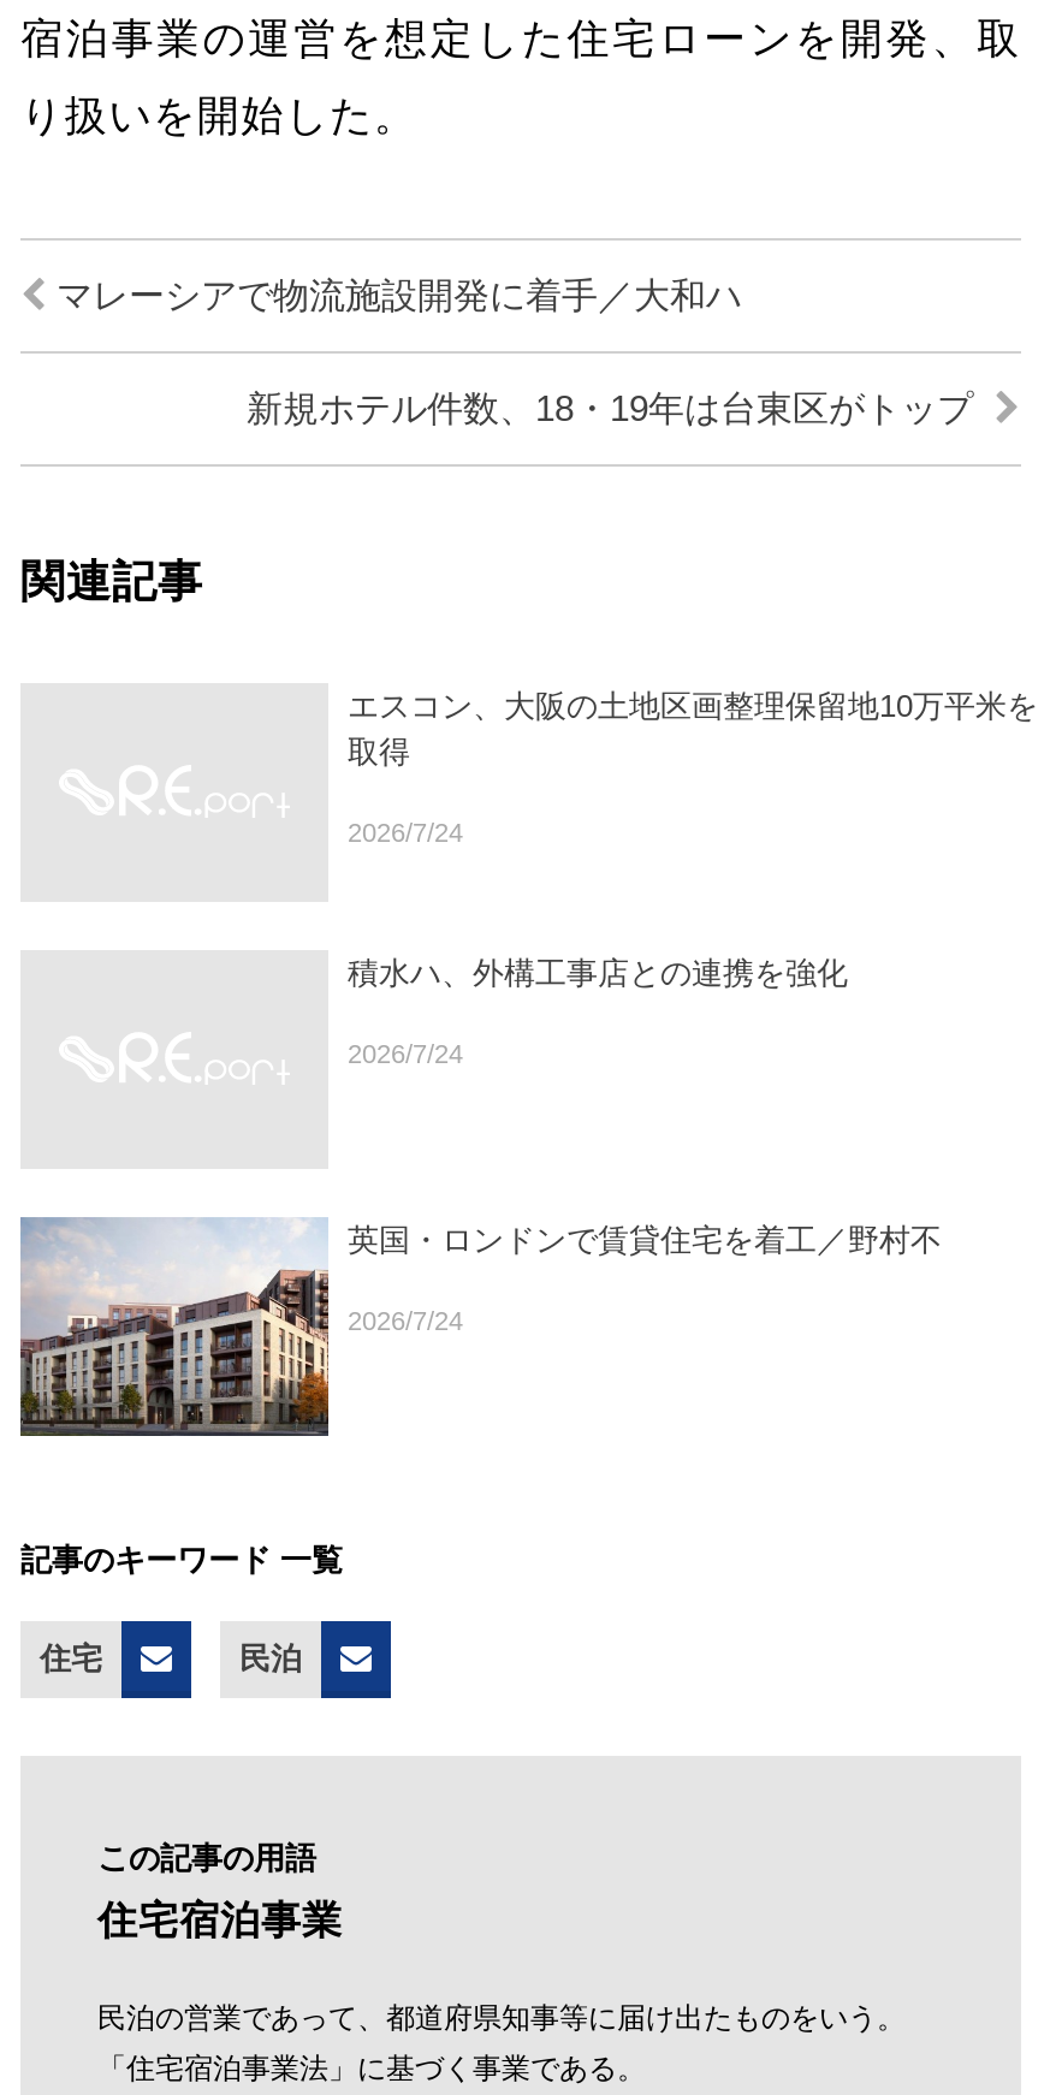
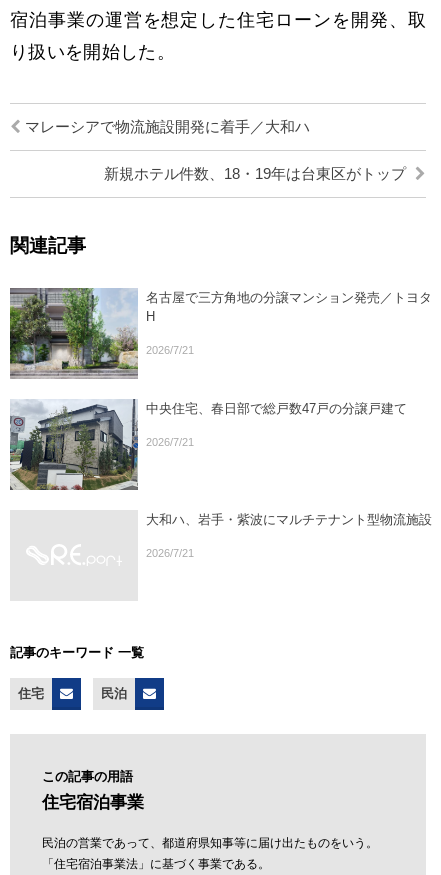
+ [image]

+ [image]

- エスコン、大阪の土地区画整理保留地10万平米を
- 取得
+ 名古屋で三方角地の分譲マンション発売／トヨタ
+ H

- 2026/7/24
+ 2026/7/21

- 積水ハ、外構工事店との連携を強化
+ 中央住宅、春日部で総戸数47戸の分譲戸建て

- 2026/7/24
+ 2026/7/21

- [image]

- 英国・ロンドンで賃貸住宅を着工／野村不
+ 大和ハ、岩手・紫波にマルチテナント型物流施設

- 2026/7/24
+ 2026/7/21
